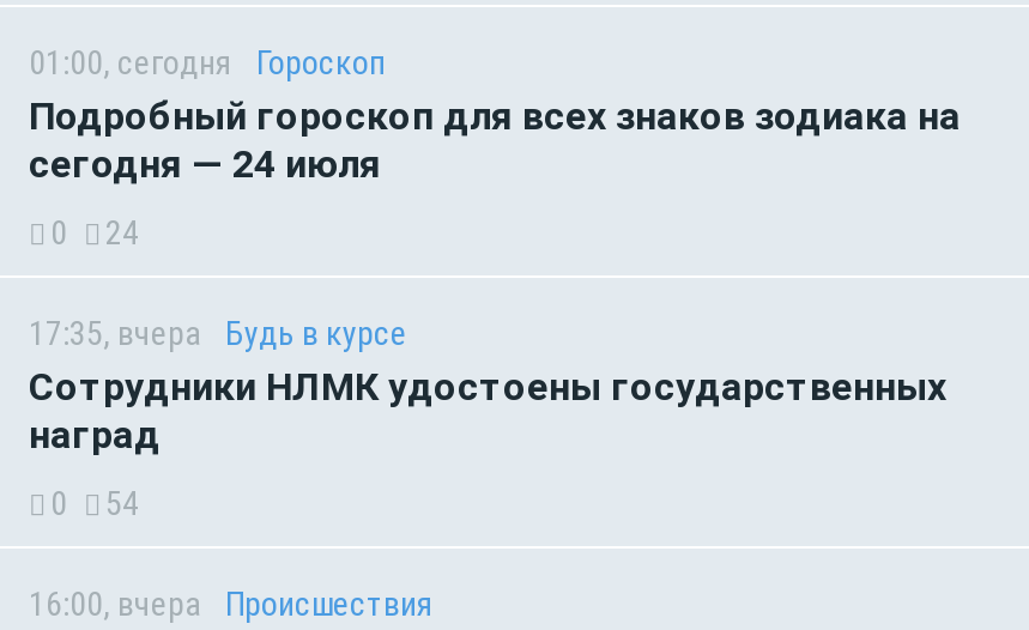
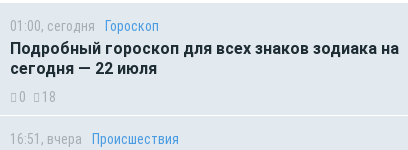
- сегодня — 24 июля
+ сегодня — 22 июля

- 24
- 17:35, вчера
- Будь в курсе
- Сотрудники НЛМК удостоены государственных
- наград
- 0
- 54
- 16:00, вчера
+ 18
+ 16:51, вчера
